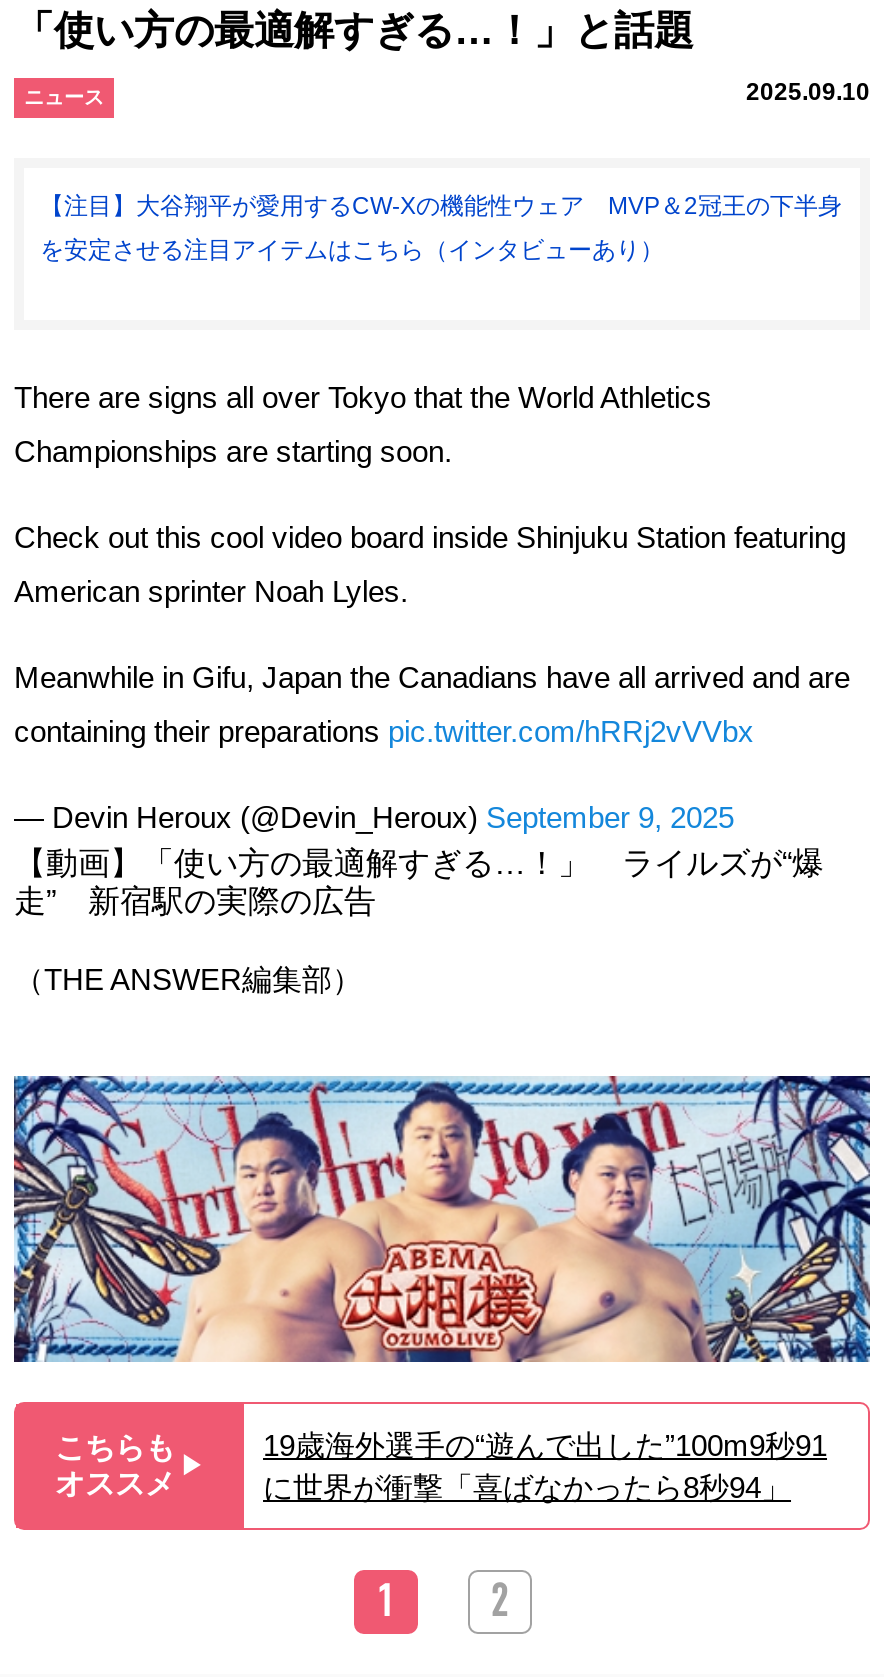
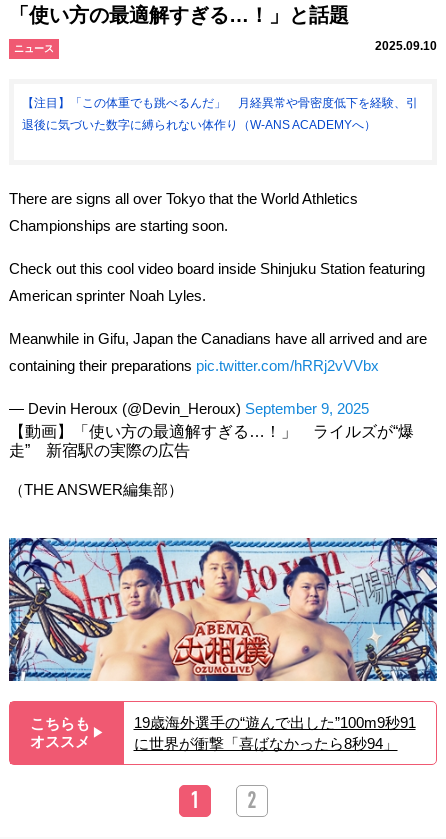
- 【注目】大谷翔平が愛用するCW-Xの機能性ウェア MVP＆2冠王の下半身
+ 【注目】「この体重でも跳べるんだ」 月経異常や骨密度低下を経験、引

- を安定させる注目アイテムはこちら（インタビューあり）
+ 退後に気づいた数字に縛られない体作り（W-ANS ACADEMYへ）
